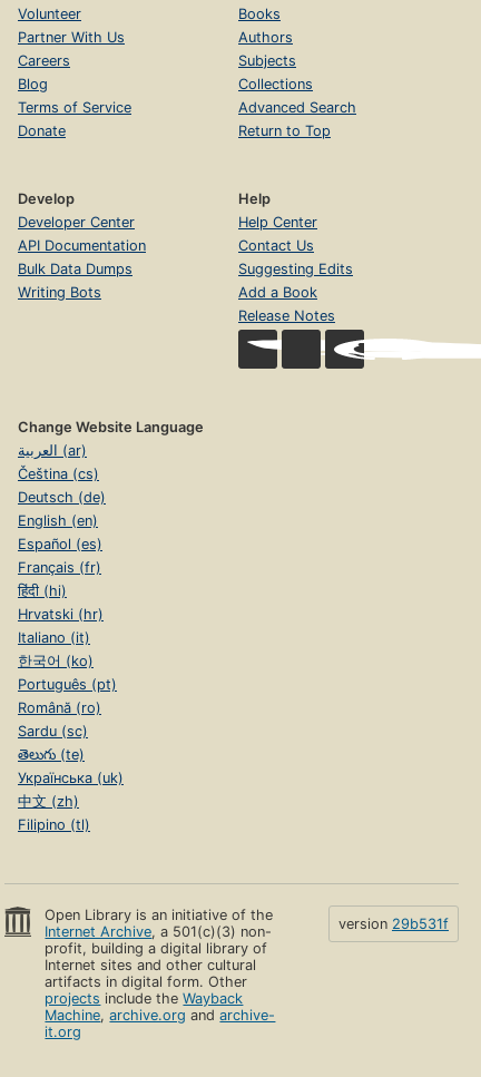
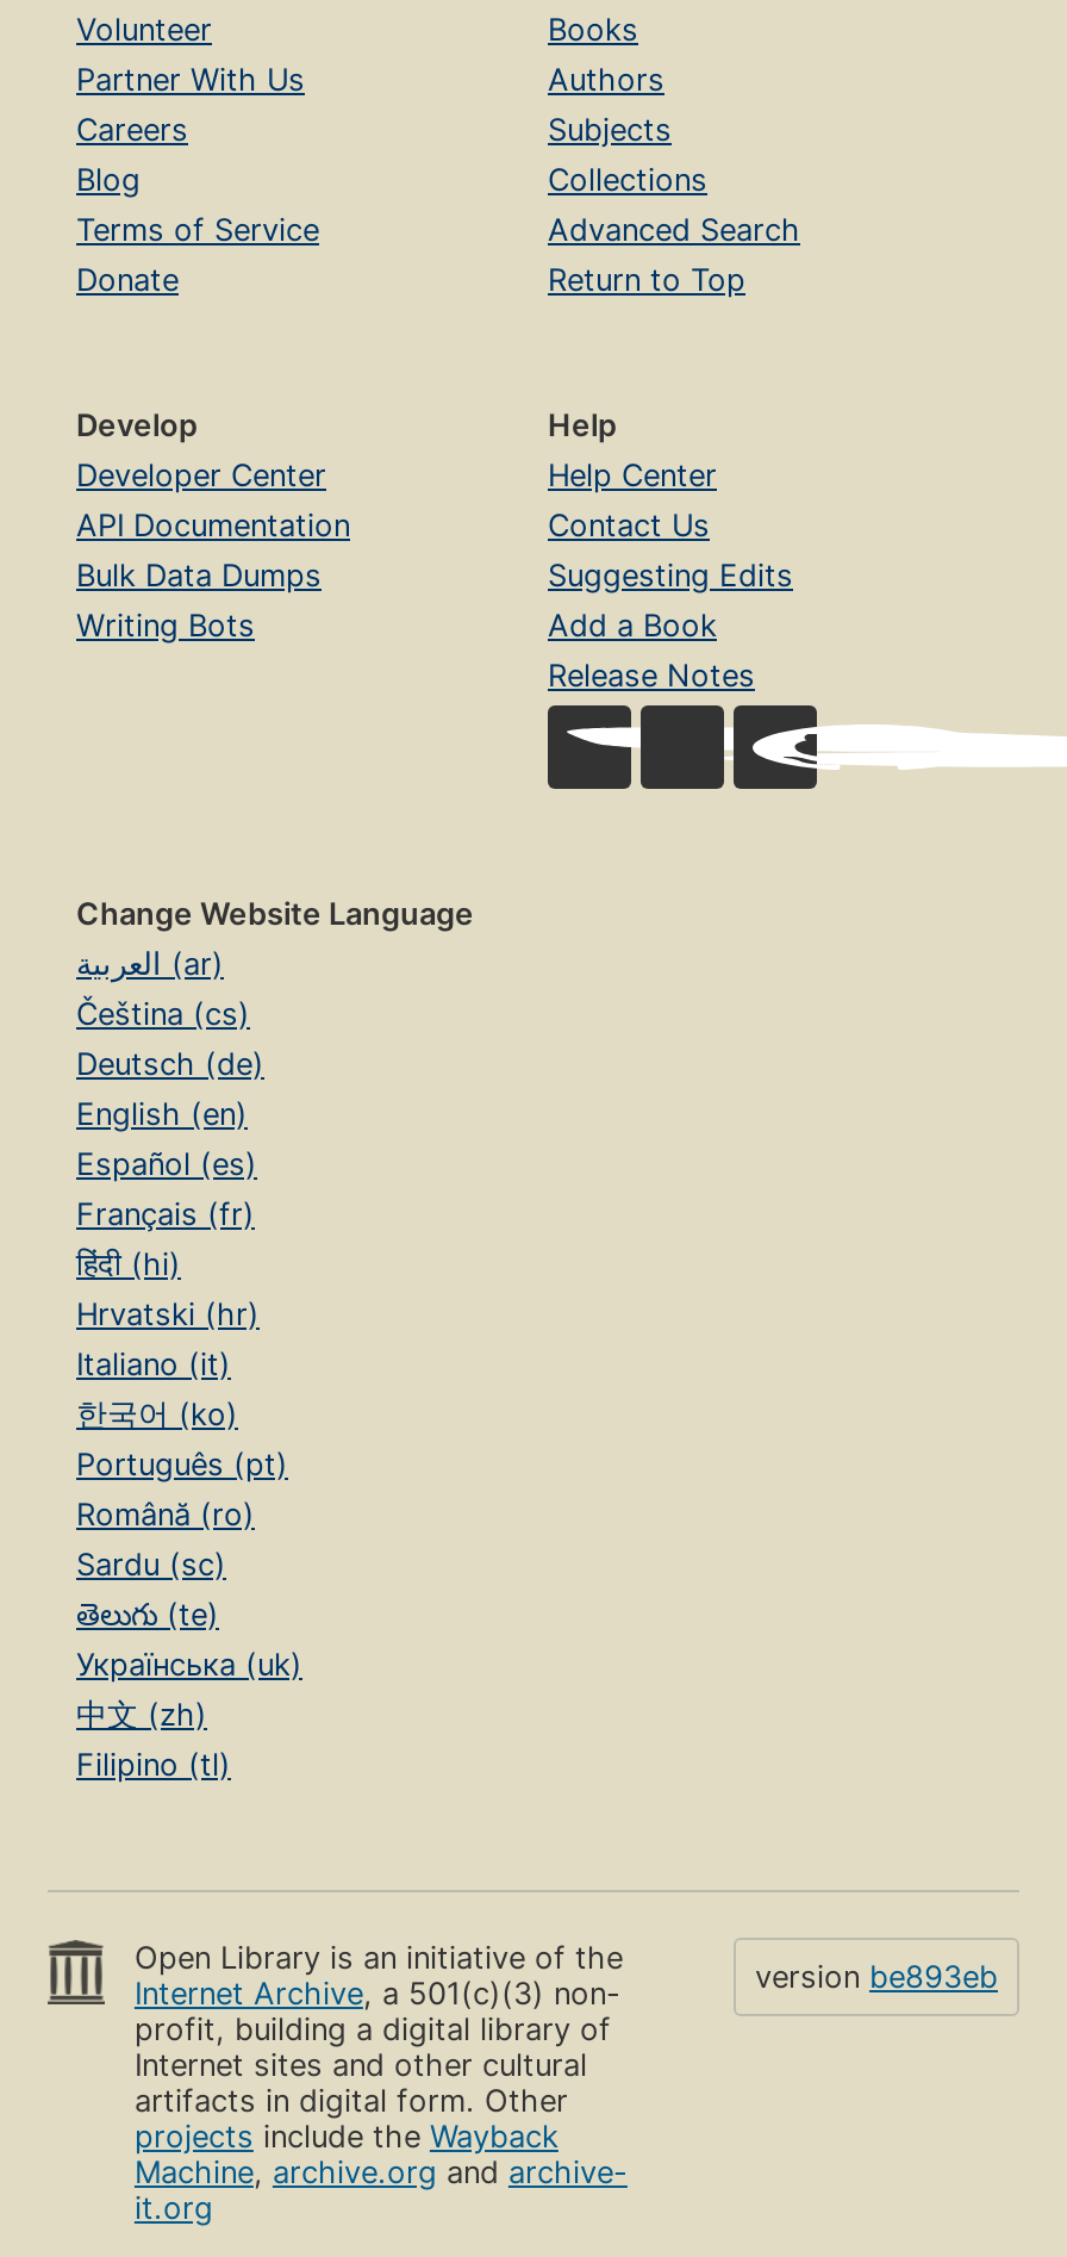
- version 29b531f
+ version be893eb
